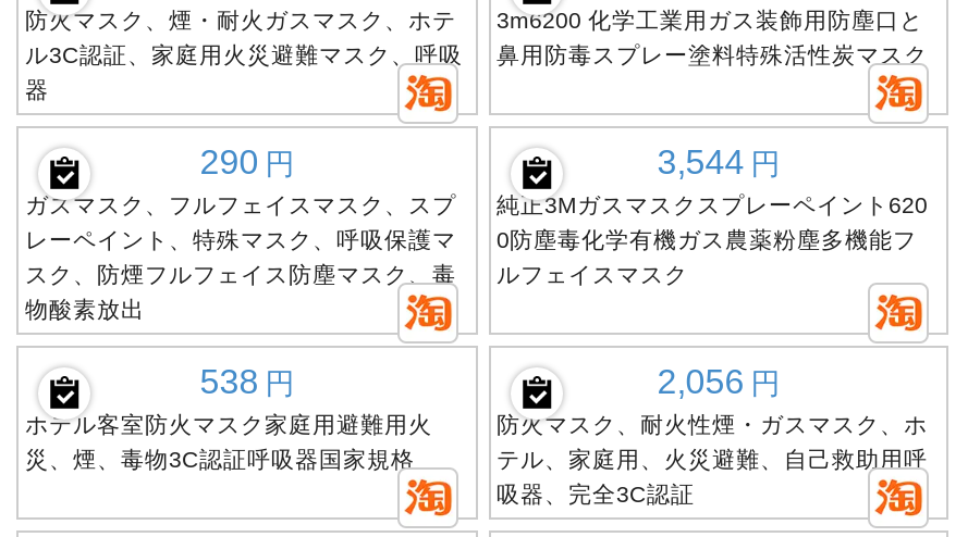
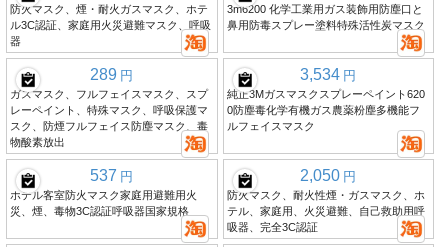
- 290 円
+ 289 円

- 3,544 円
+ 3,534 円

- 538 円
+ 537 円

- 2,056 円
+ 2,050 円
